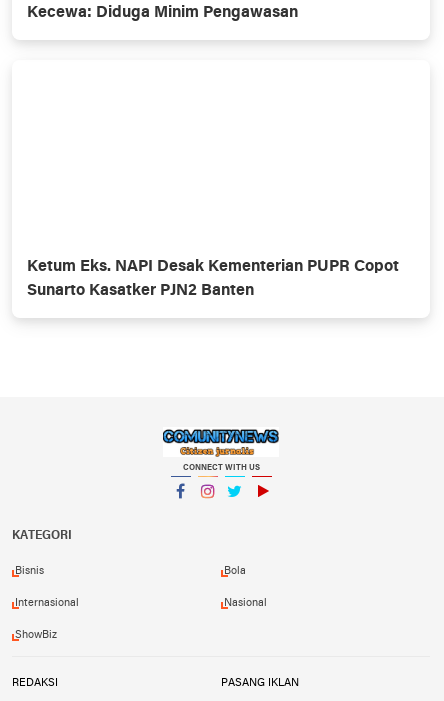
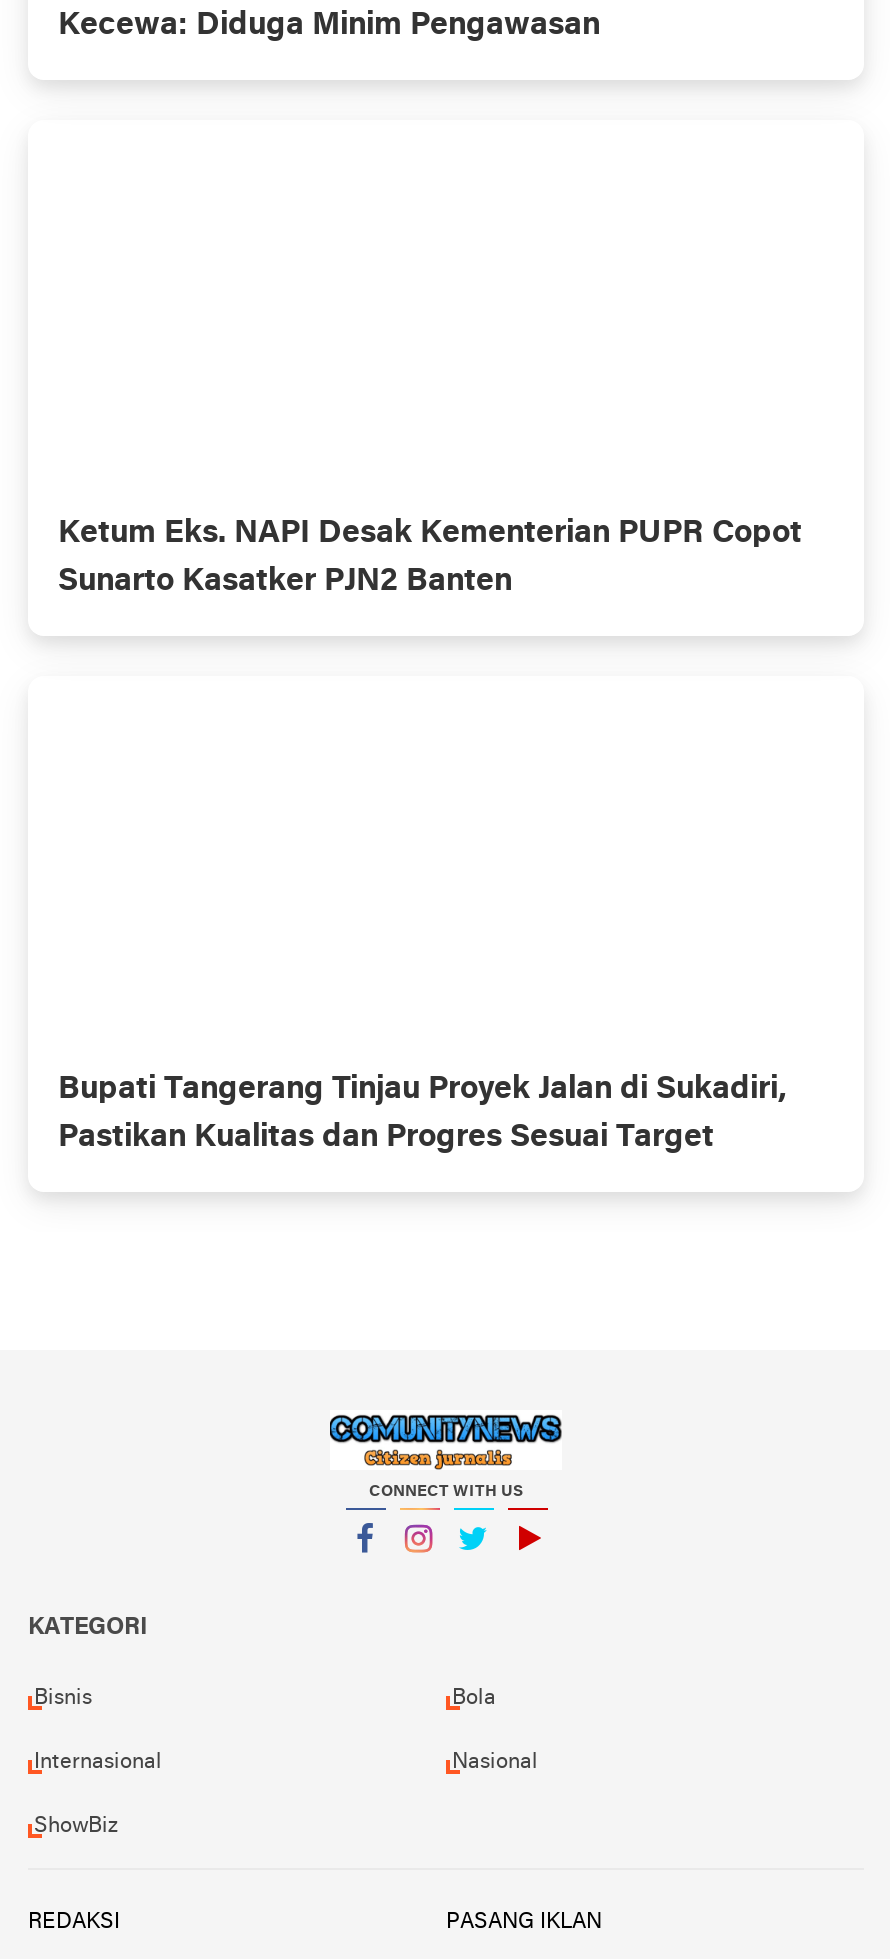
+ Bupati Tangerang Tinjau Proyek Jalan di Sukadiri,
+ Pastikan Kualitas dan Progres Sesuai Target
